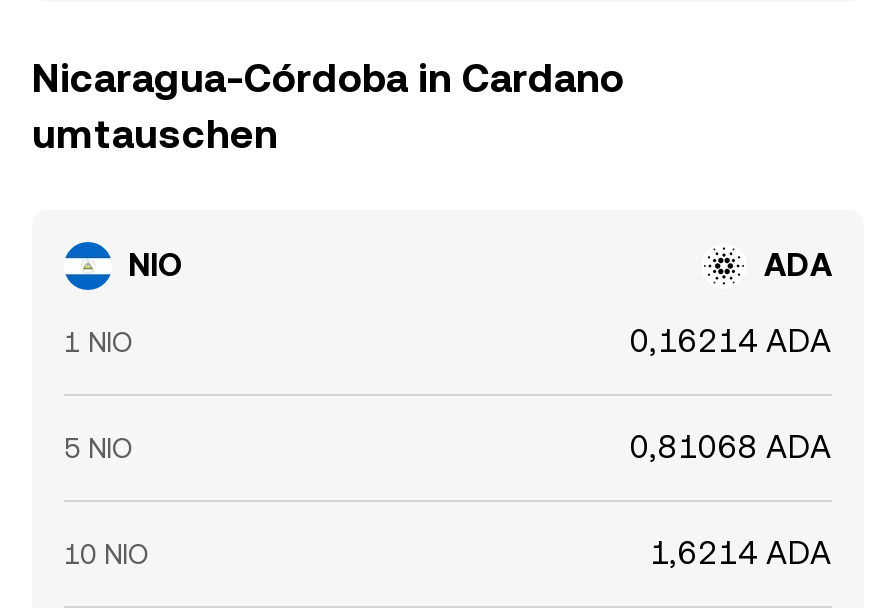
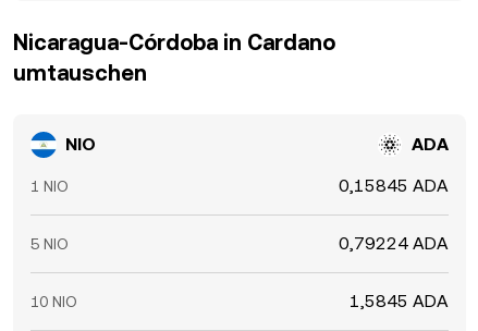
- 0,16214 ADA
+ 0,15845 ADA

- 0,81068 ADA
+ 0,79224 ADA

- 1,6214 ADA
+ 1,5845 ADA
